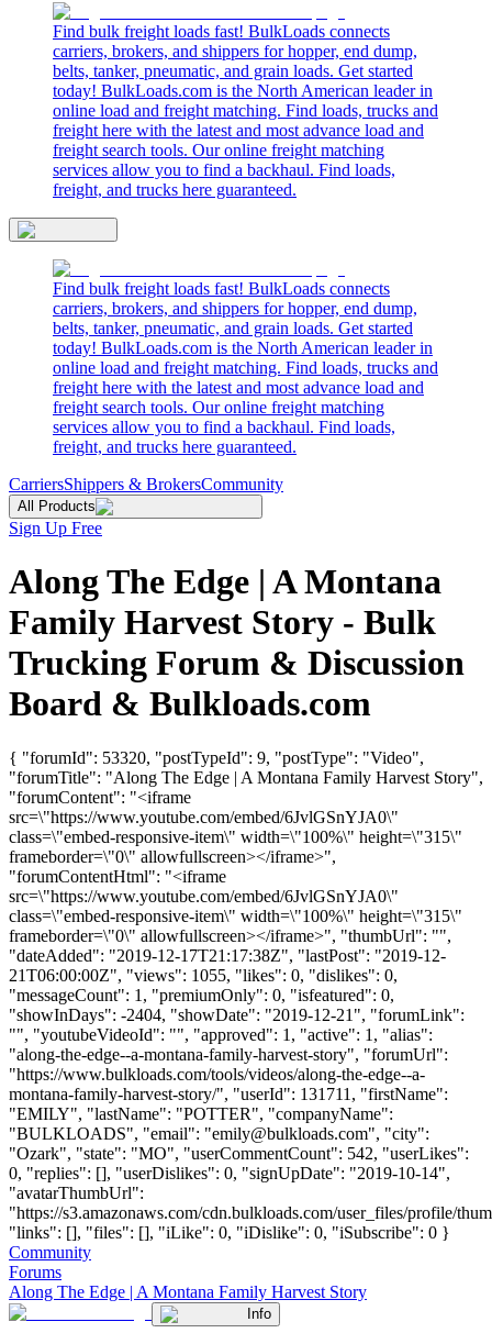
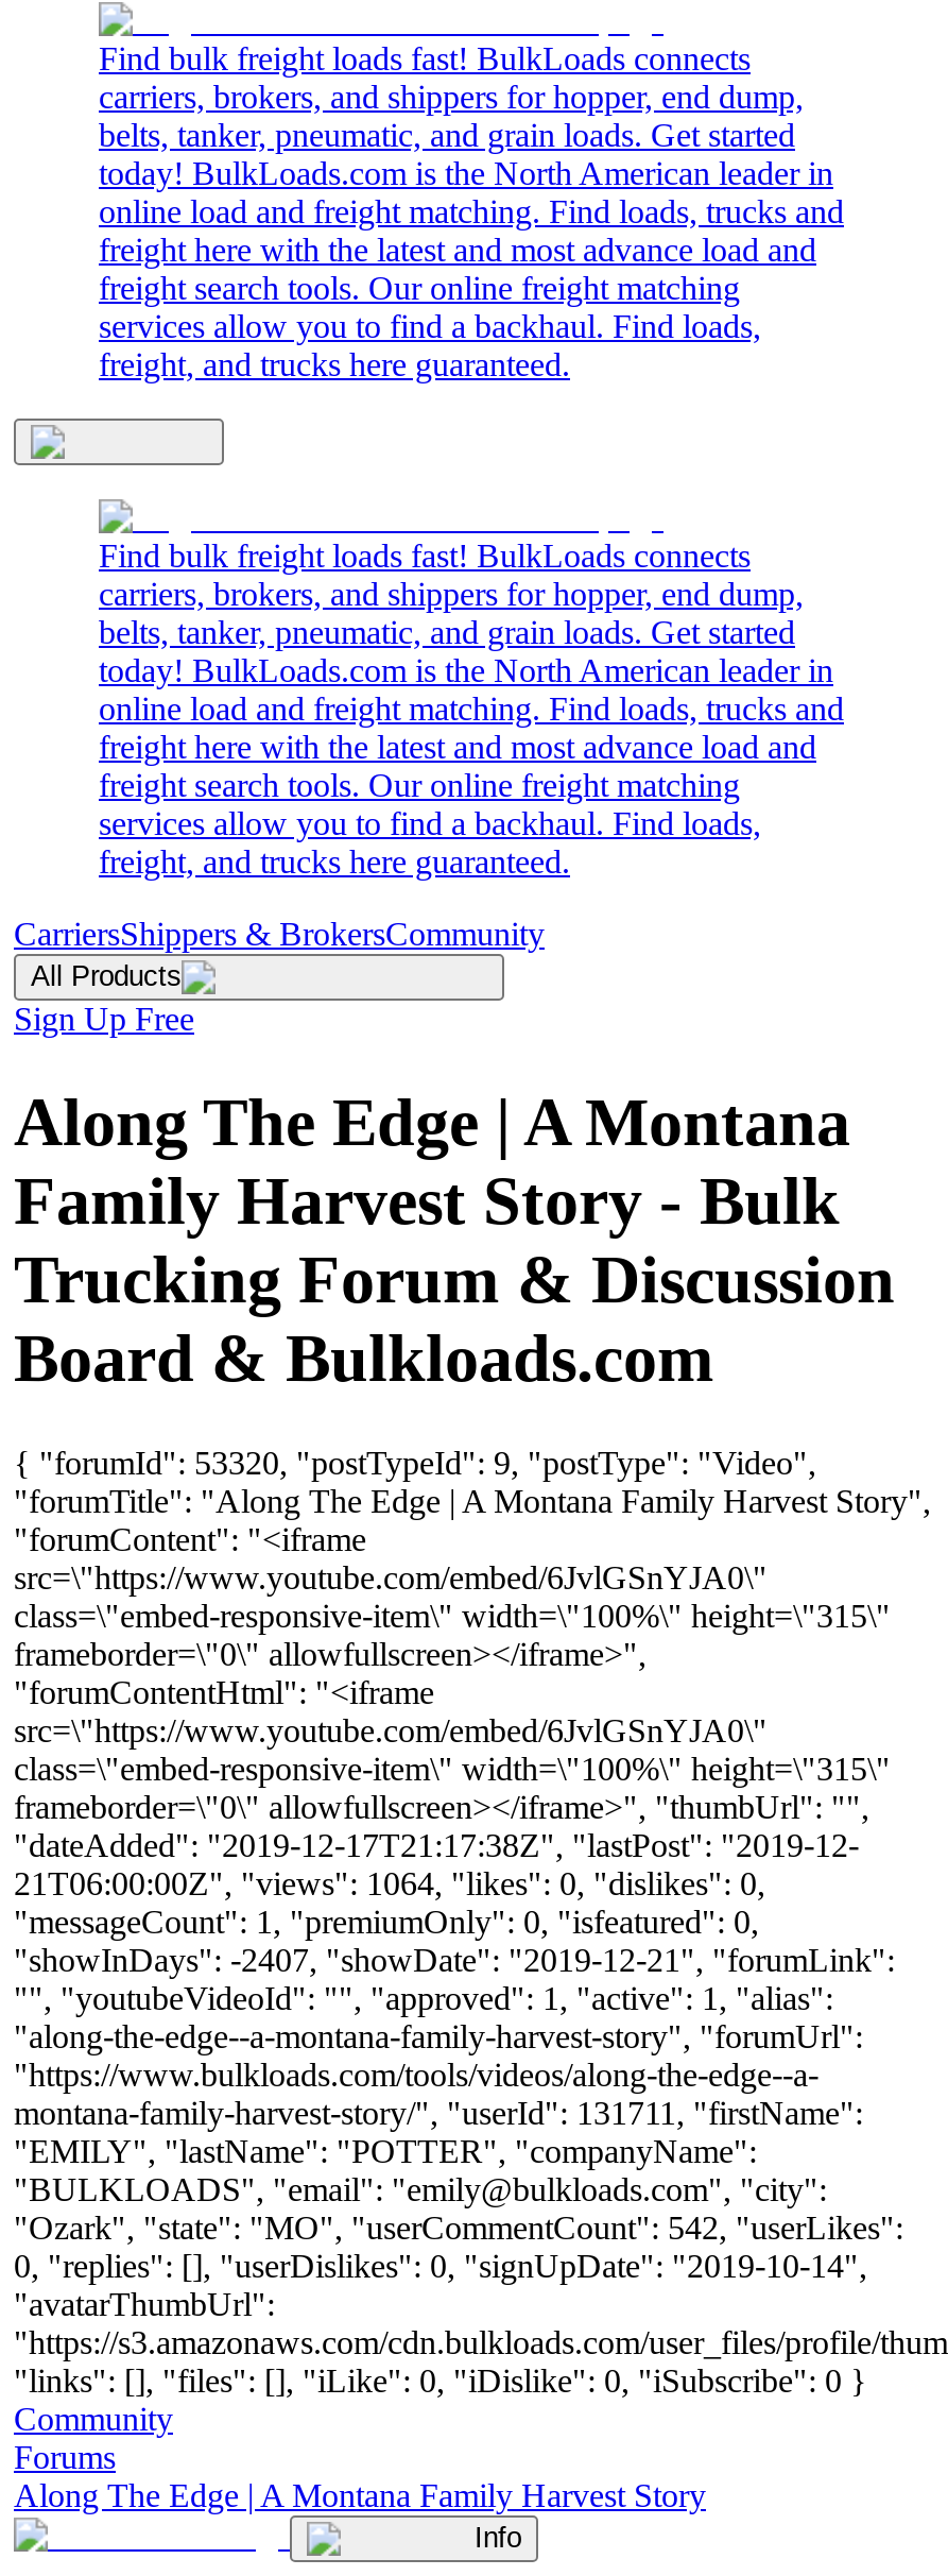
- 21T06:00:00Z", "views": 1055, "likes": 0, "dislikes": 0,
+ 21T06:00:00Z", "views": 1064, "likes": 0, "dislikes": 0,

- "showInDays": -2404, "showDate": "2019-12-21", "forumLink":
+ "showInDays": -2407, "showDate": "2019-12-21", "forumLink":
